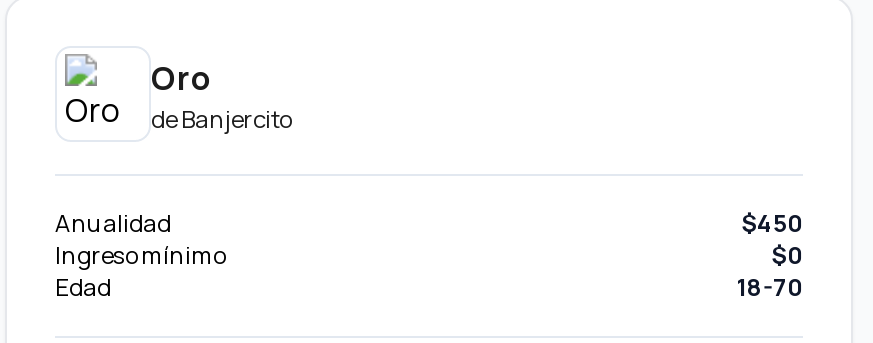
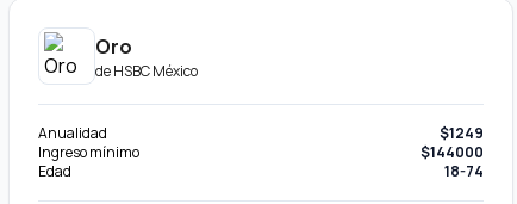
- de Banjercito
+ de HSBC México

- $450
+ $1249

- $0
+ $144000

- 18-70
+ 18-74
